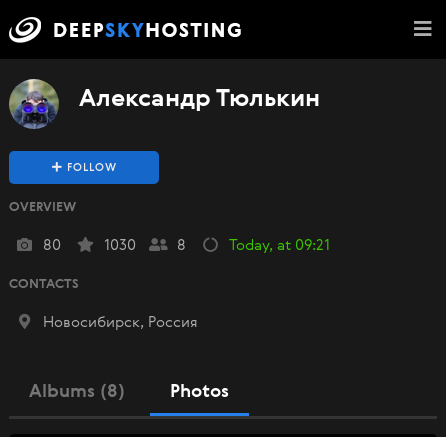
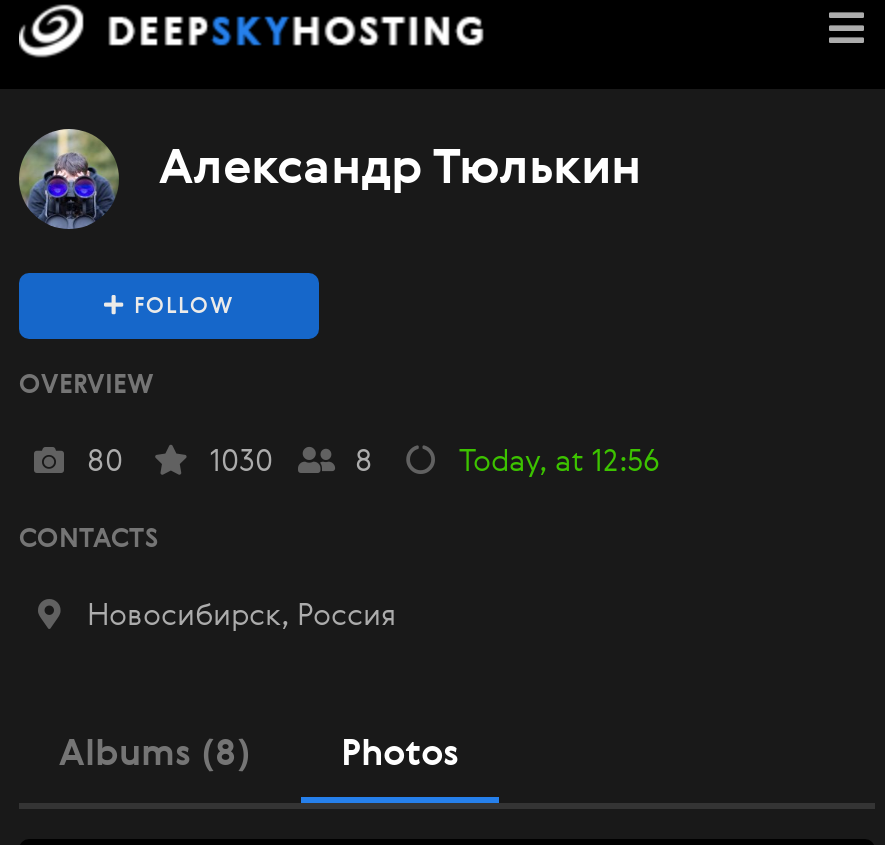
- Today, at 09:21
+ Today, at 12:56
